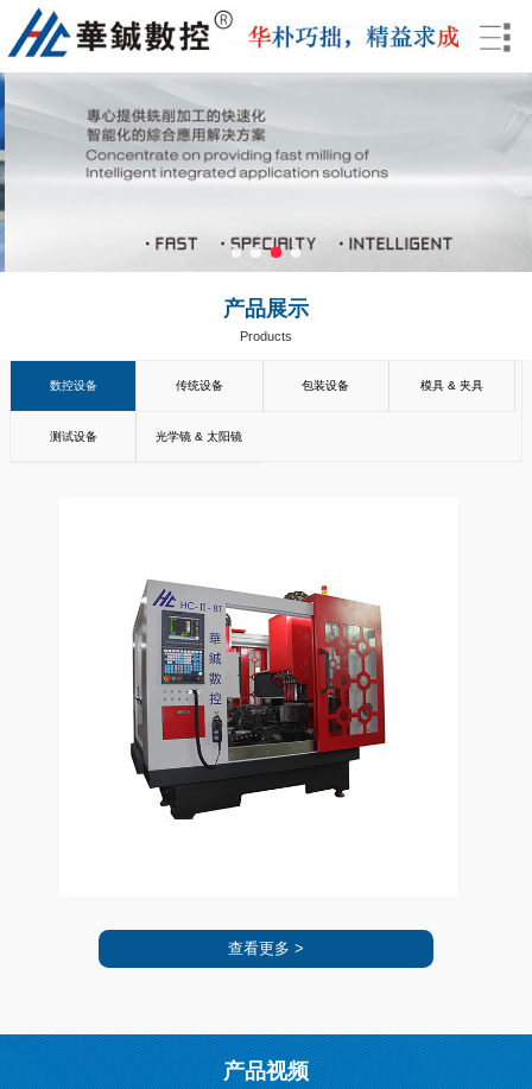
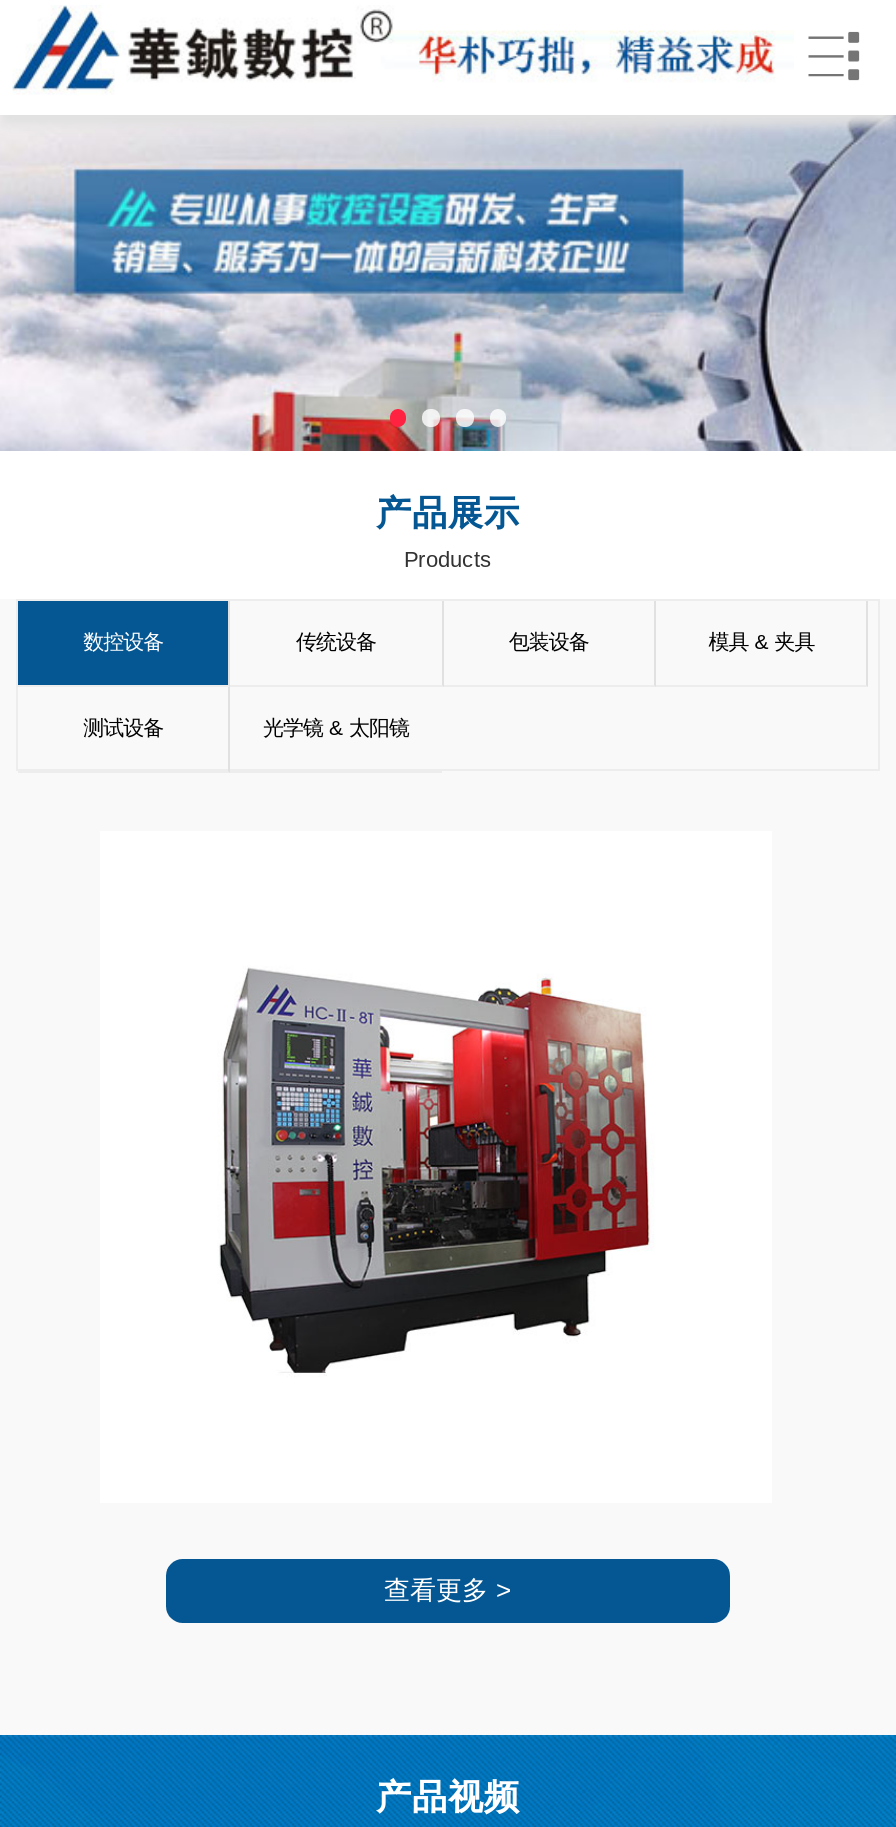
- [image]
+ [image]
